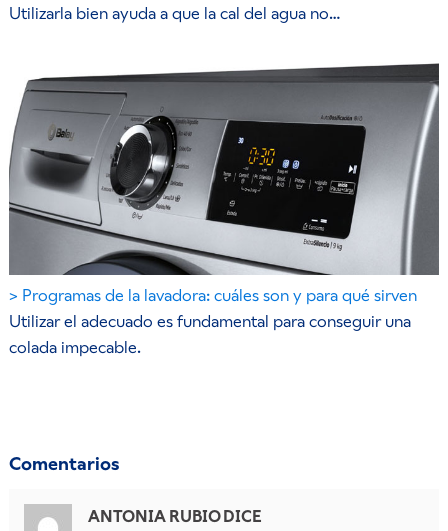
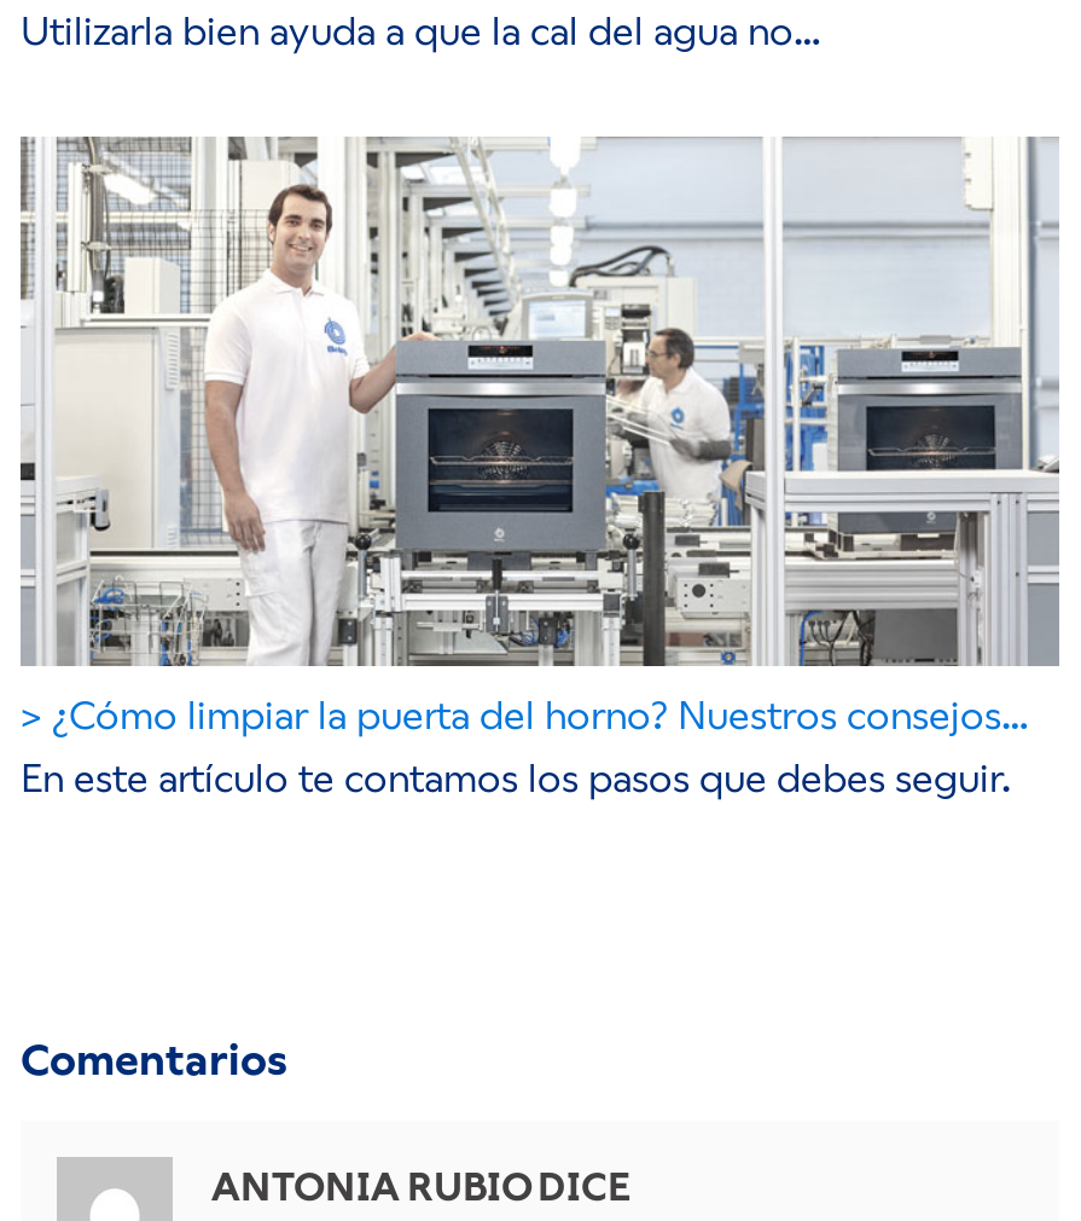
- [image]
- Programas de la lavadora: cuáles son y para qué sirven
- Utilizar el adecuado es fundamental para conseguir una
- colada impecable.
+ [image]
+ ¿Cómo limpiar la puerta del horno? Nuestros consejos…
+ En este artículo te contamos los pasos que debes seguir.
